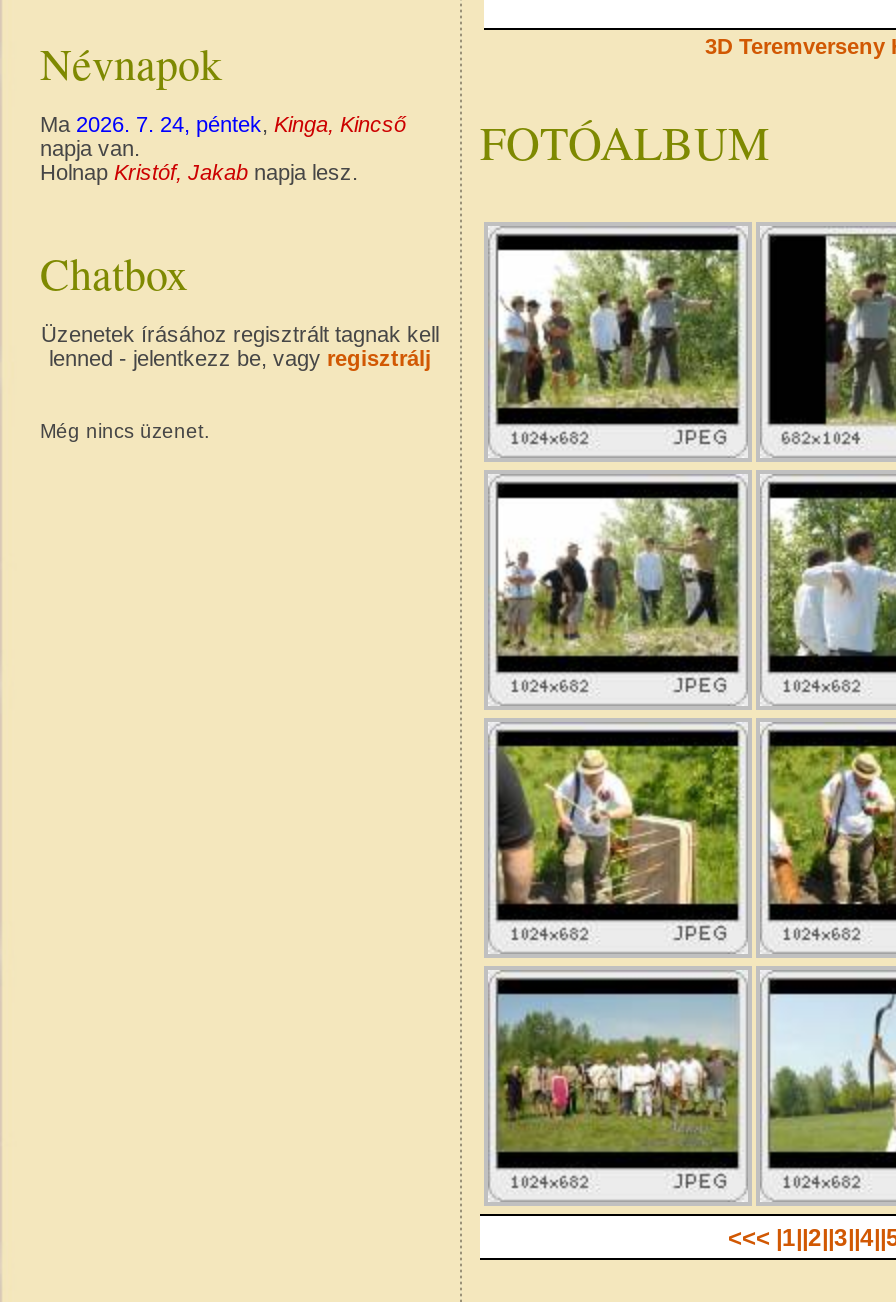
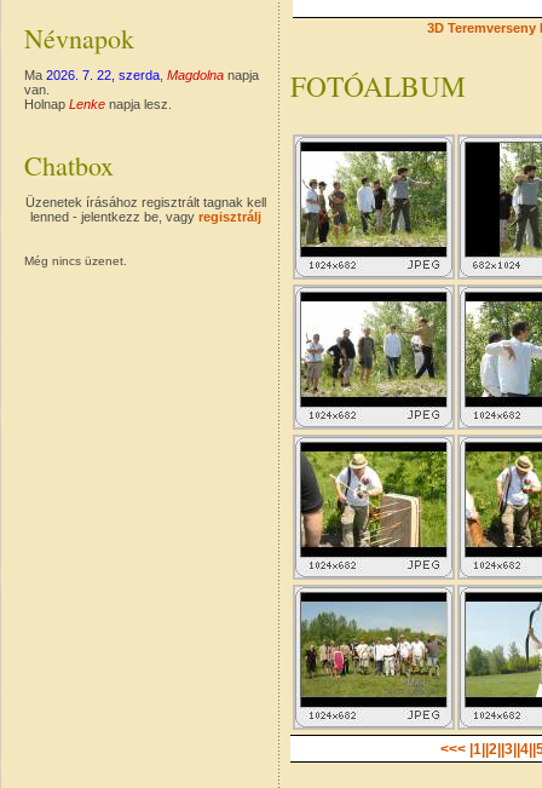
- Ma 2026. 7. 24, péntek, Kinga, Kincső
- napja van.
- Holnap Kristóf, Jakab napja lesz.
+ Ma 2026. 7. 22, szerda, Magdolna napja
+ van.
+ Holnap Lenke napja lesz.
